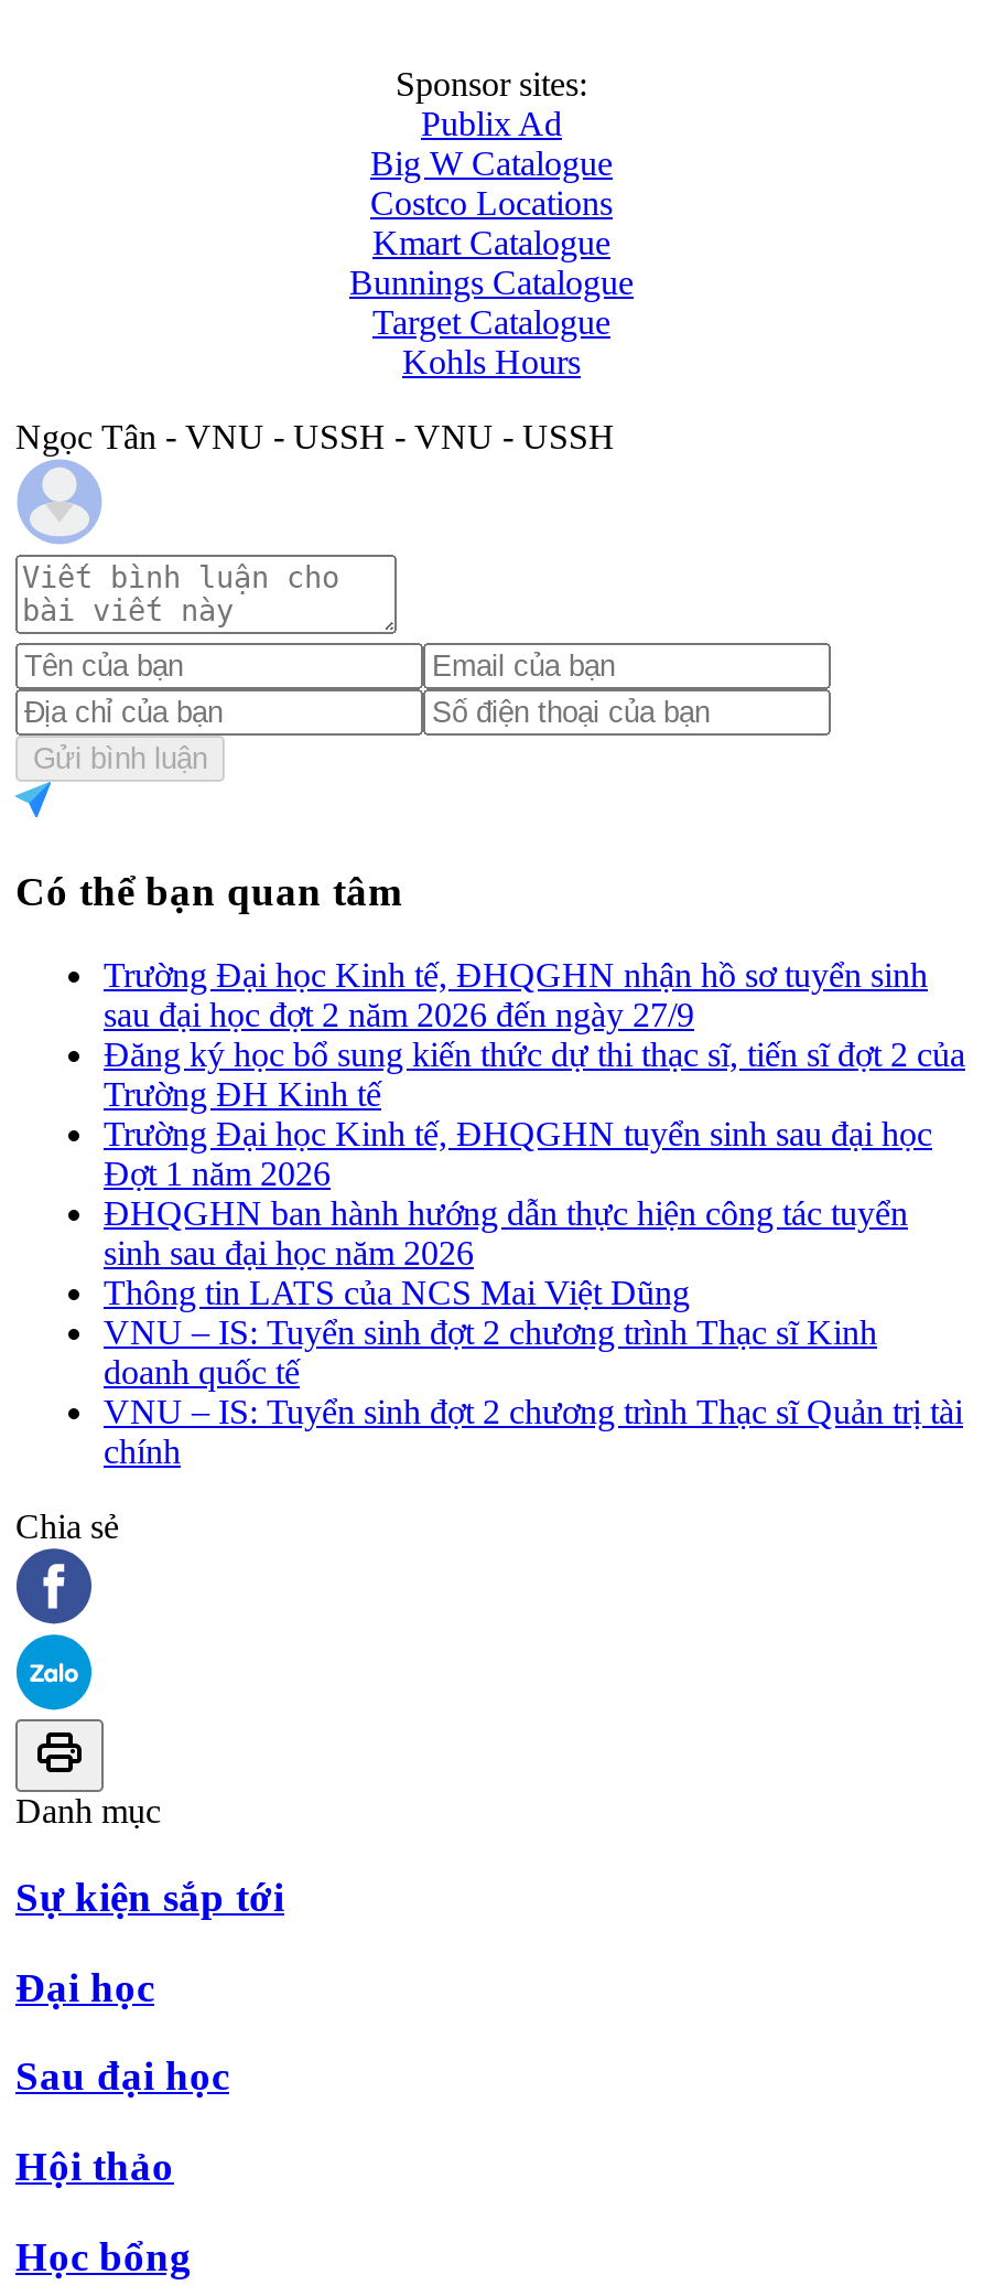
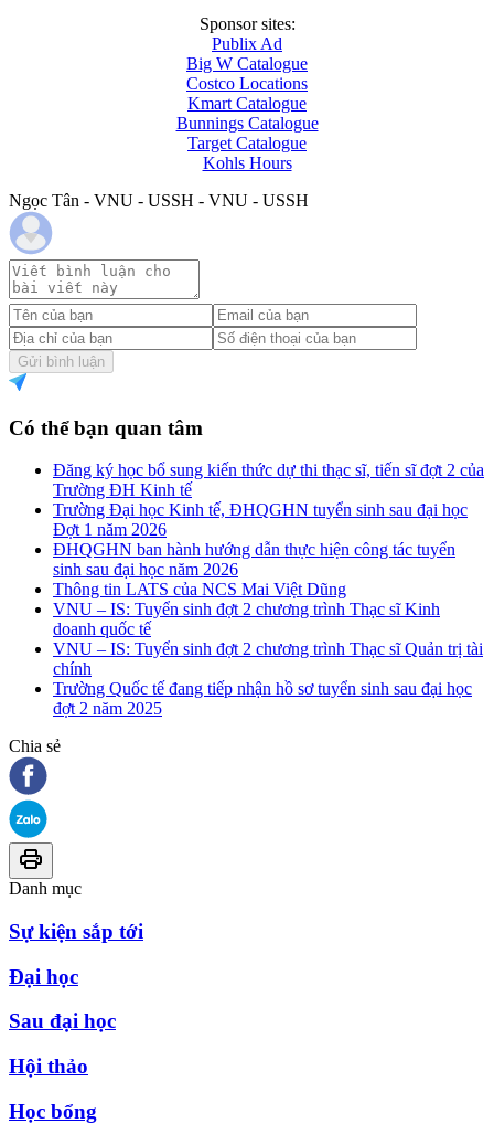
- Trường Đại học Kinh tế, ĐHQGHN nhận hồ sơ tuyển sinh
- sau đại học đợt 2 năm 2026 đến ngày 27/9

moved up: Đăng ký học bổ sung kiến thức dự thi thạc sĩ, tiến sĩ đợt 2 của | Trường ĐH Kinh tế | Trường Đại học Kinh tế, ĐHQGHN tuyển sinh sau đại học | ... | VNU – IS: Tuyển sinh đợt 2 chương trình Thạc sĩ Quản trị tài | chính

+ Trường Quốc tế đang tiếp nhận hồ sơ tuyển sinh sau đại học
+ đợt 2 năm 2025
